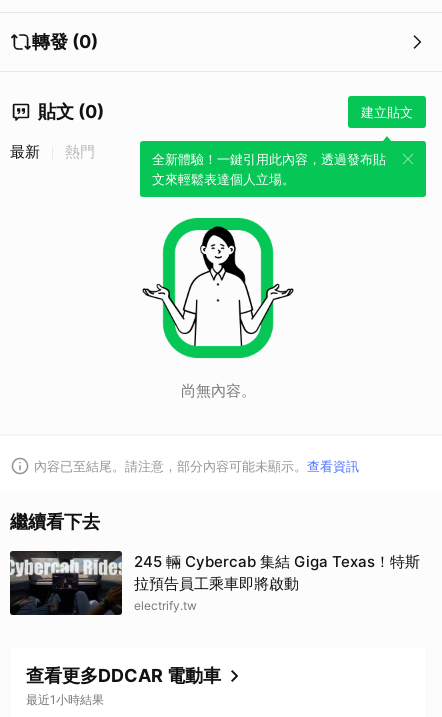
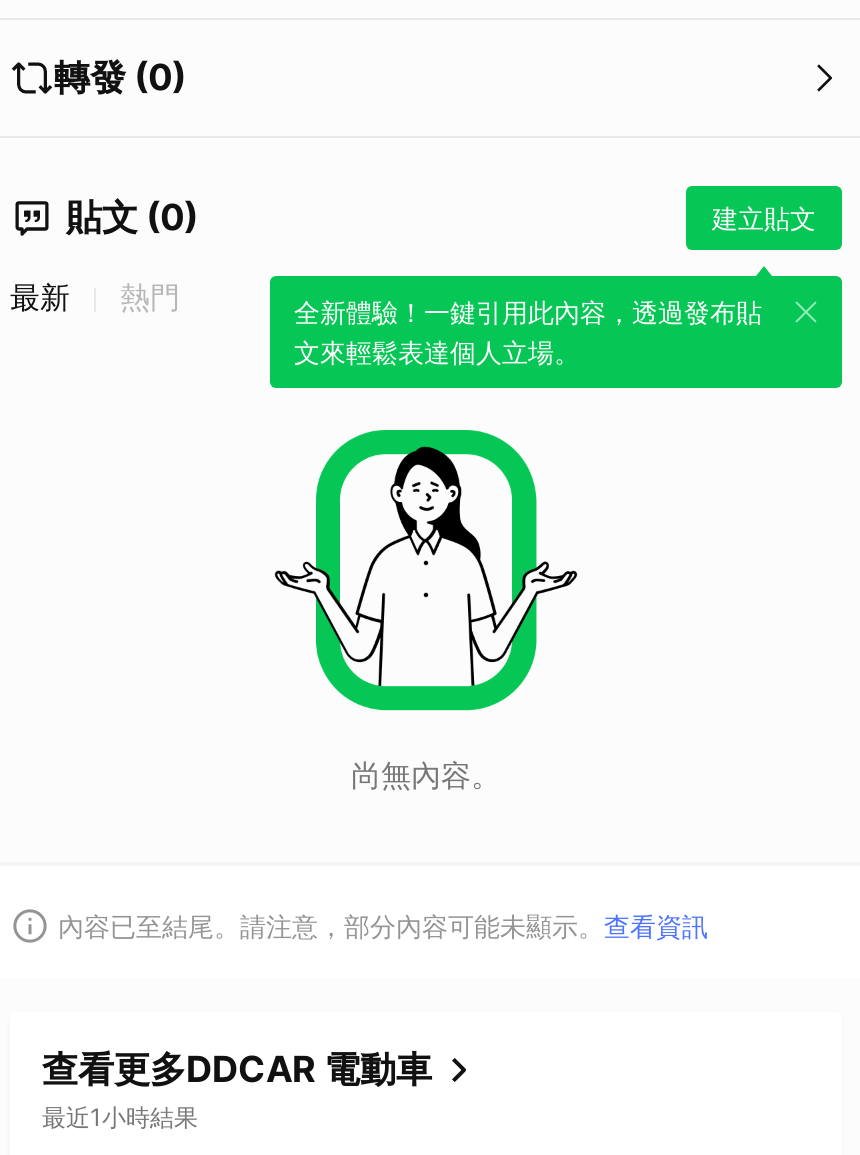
- [image]
- 繼續看下去
- 245 輛 Cybercab 集結 Giga Texas！特斯
- 拉預告員工乘車即將啟動
- electrify.tw
